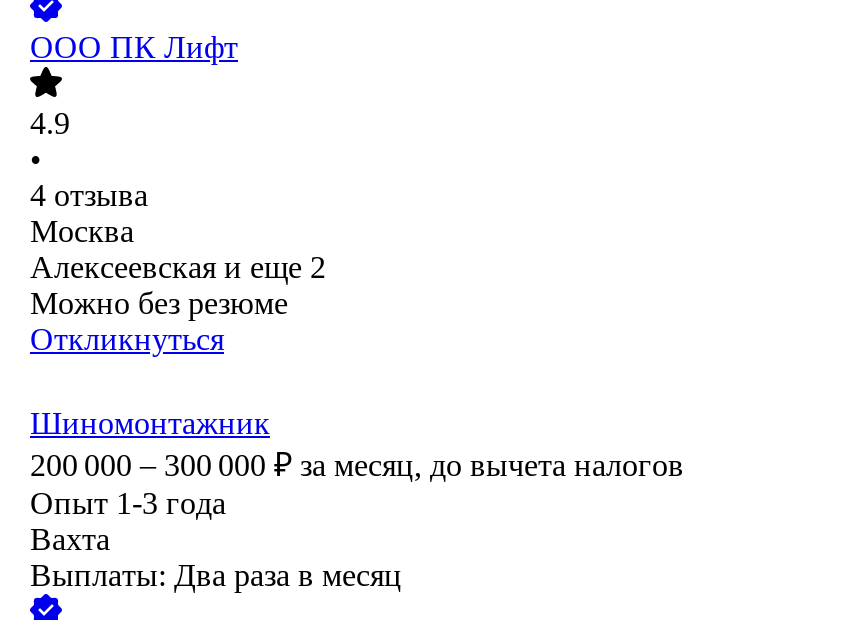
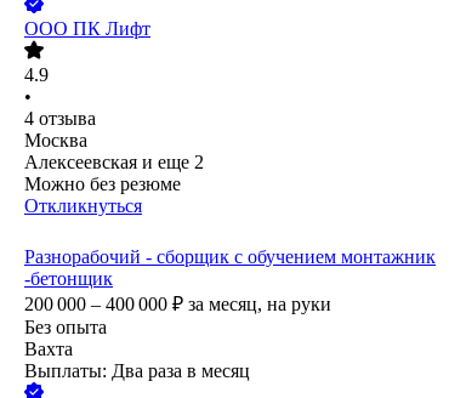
- Шиномонтажник
- 200 000 – 300 000 ₽ за месяц, до вычета налогов
- Опыт 1-3 года
+ Разнорабочий - сборщик с обучением монтажник
+ -бетонщик
+ 200 000 – 400 000 ₽ за месяц, на руки
+ Без опыта
